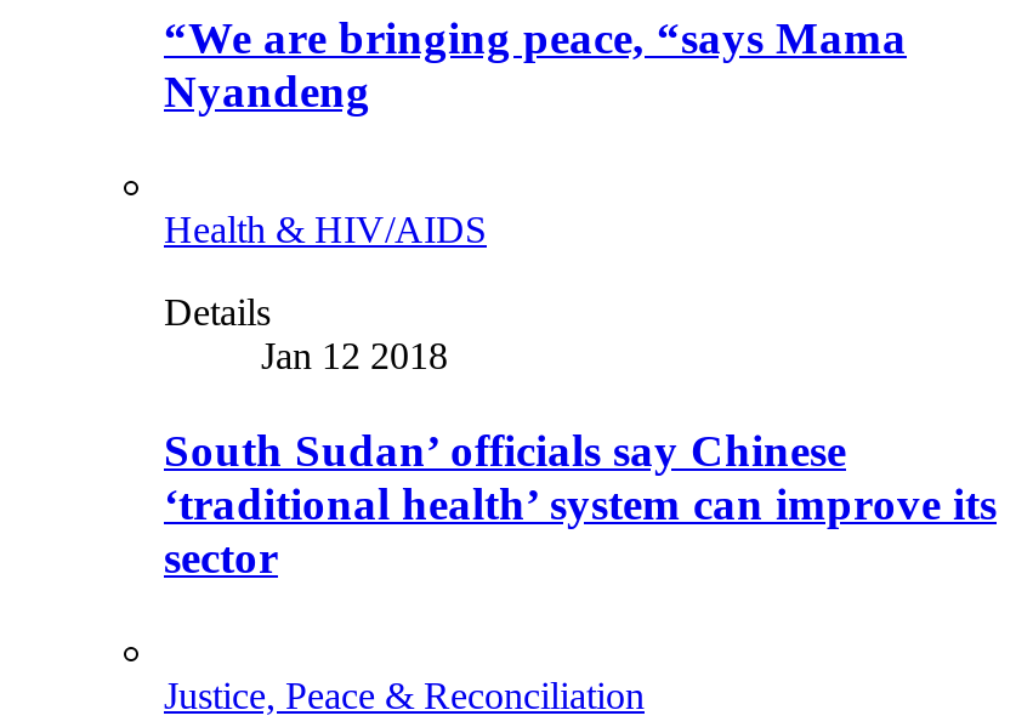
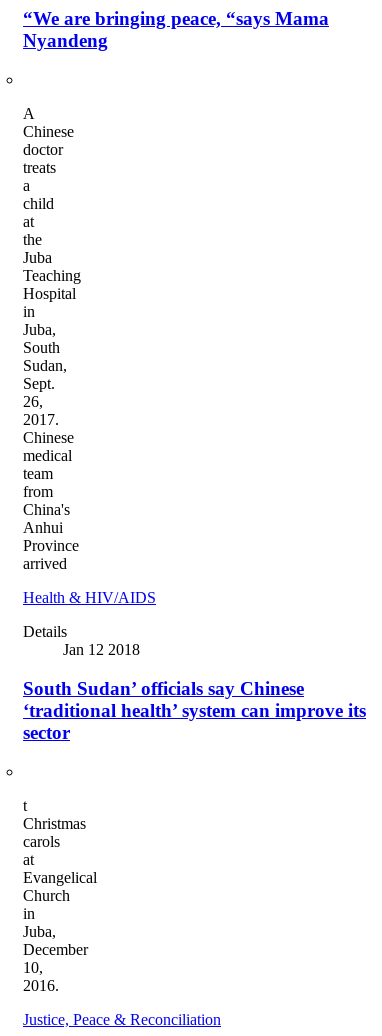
+ A
+ Chinese
+ doctor
+ treats
+ a
+ child
+ at
+ the
+ Juba
+ Teaching
+ Hospital
+ in
+ Juba,
+ South
+ Sudan,
+ Sept.
+ 26,
+ 2017.
+ Chinese
+ medical
+ team
+ from
+ China's
+ Anhui
+ Province
+ arrived

+ t
+ Christmas
+ carols
+ at
+ Evangelical
+ Church
+ in
+ Juba,
+ December
+ 10,
+ 2016.
